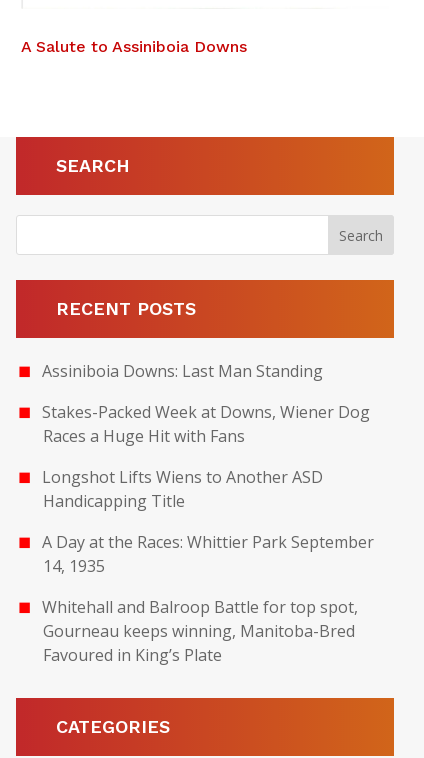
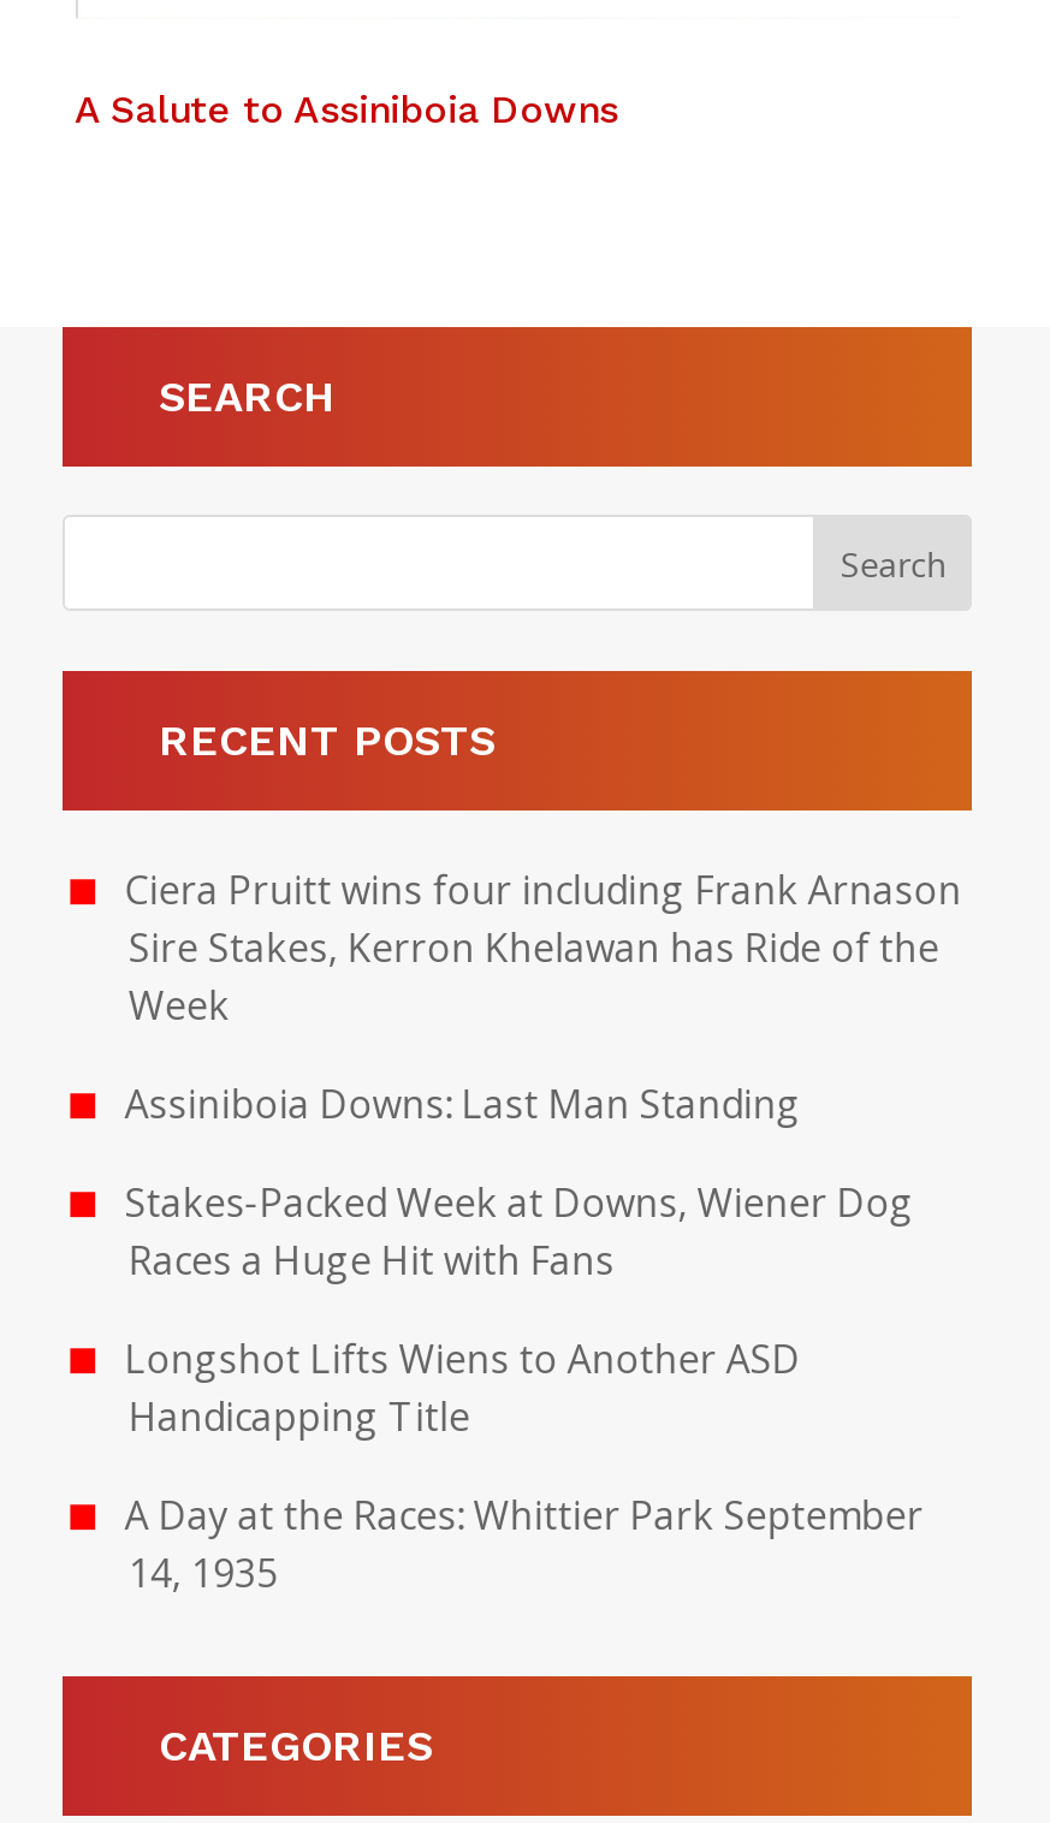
+ Ciera Pruitt wins four including Frank Arnason
+ Sire Stakes, Kerron Khelawan has Ride of the
+ Week

moved down: Assiniboia Downs: Last Man Standing | Stakes-Packed Week at Downs, Wiener Dog | Races a Huge Hit with Fans | Longshot Lifts Wiens to Another ASD | Handicapping Title | A Day at the Races: Whittier Park September | 14, 1935

- Whitehall and Balroop Battle for top spot,
- Gourneau keeps winning, Manitoba-Bred
- Favoured in King’s Plate
